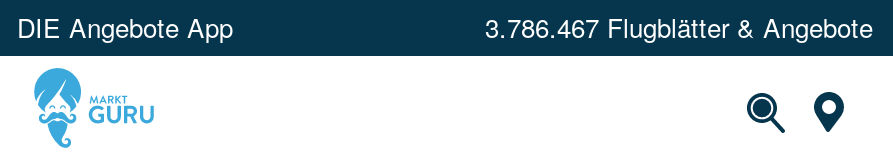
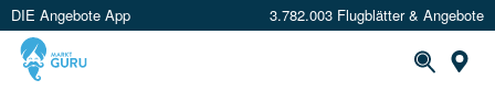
- 3.786.467 Flugblätter & Angebote
+ 3.782.003 Flugblätter & Angebote
